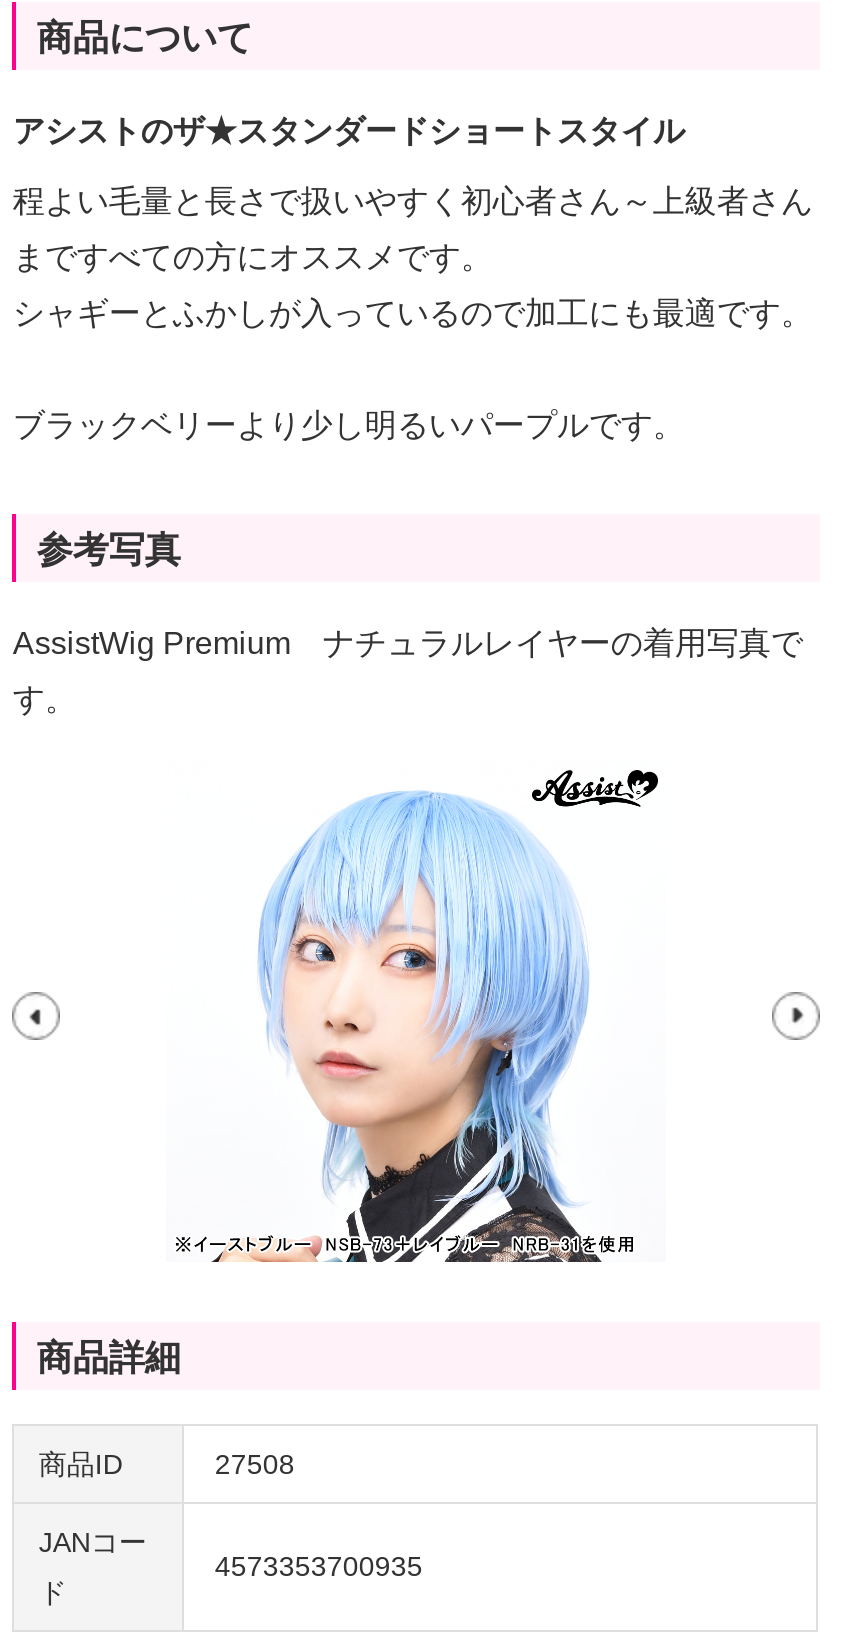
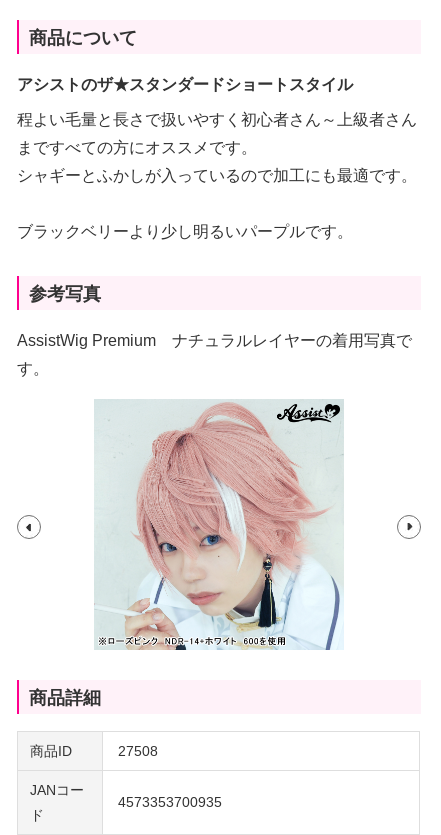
- [image]
+ [image]
